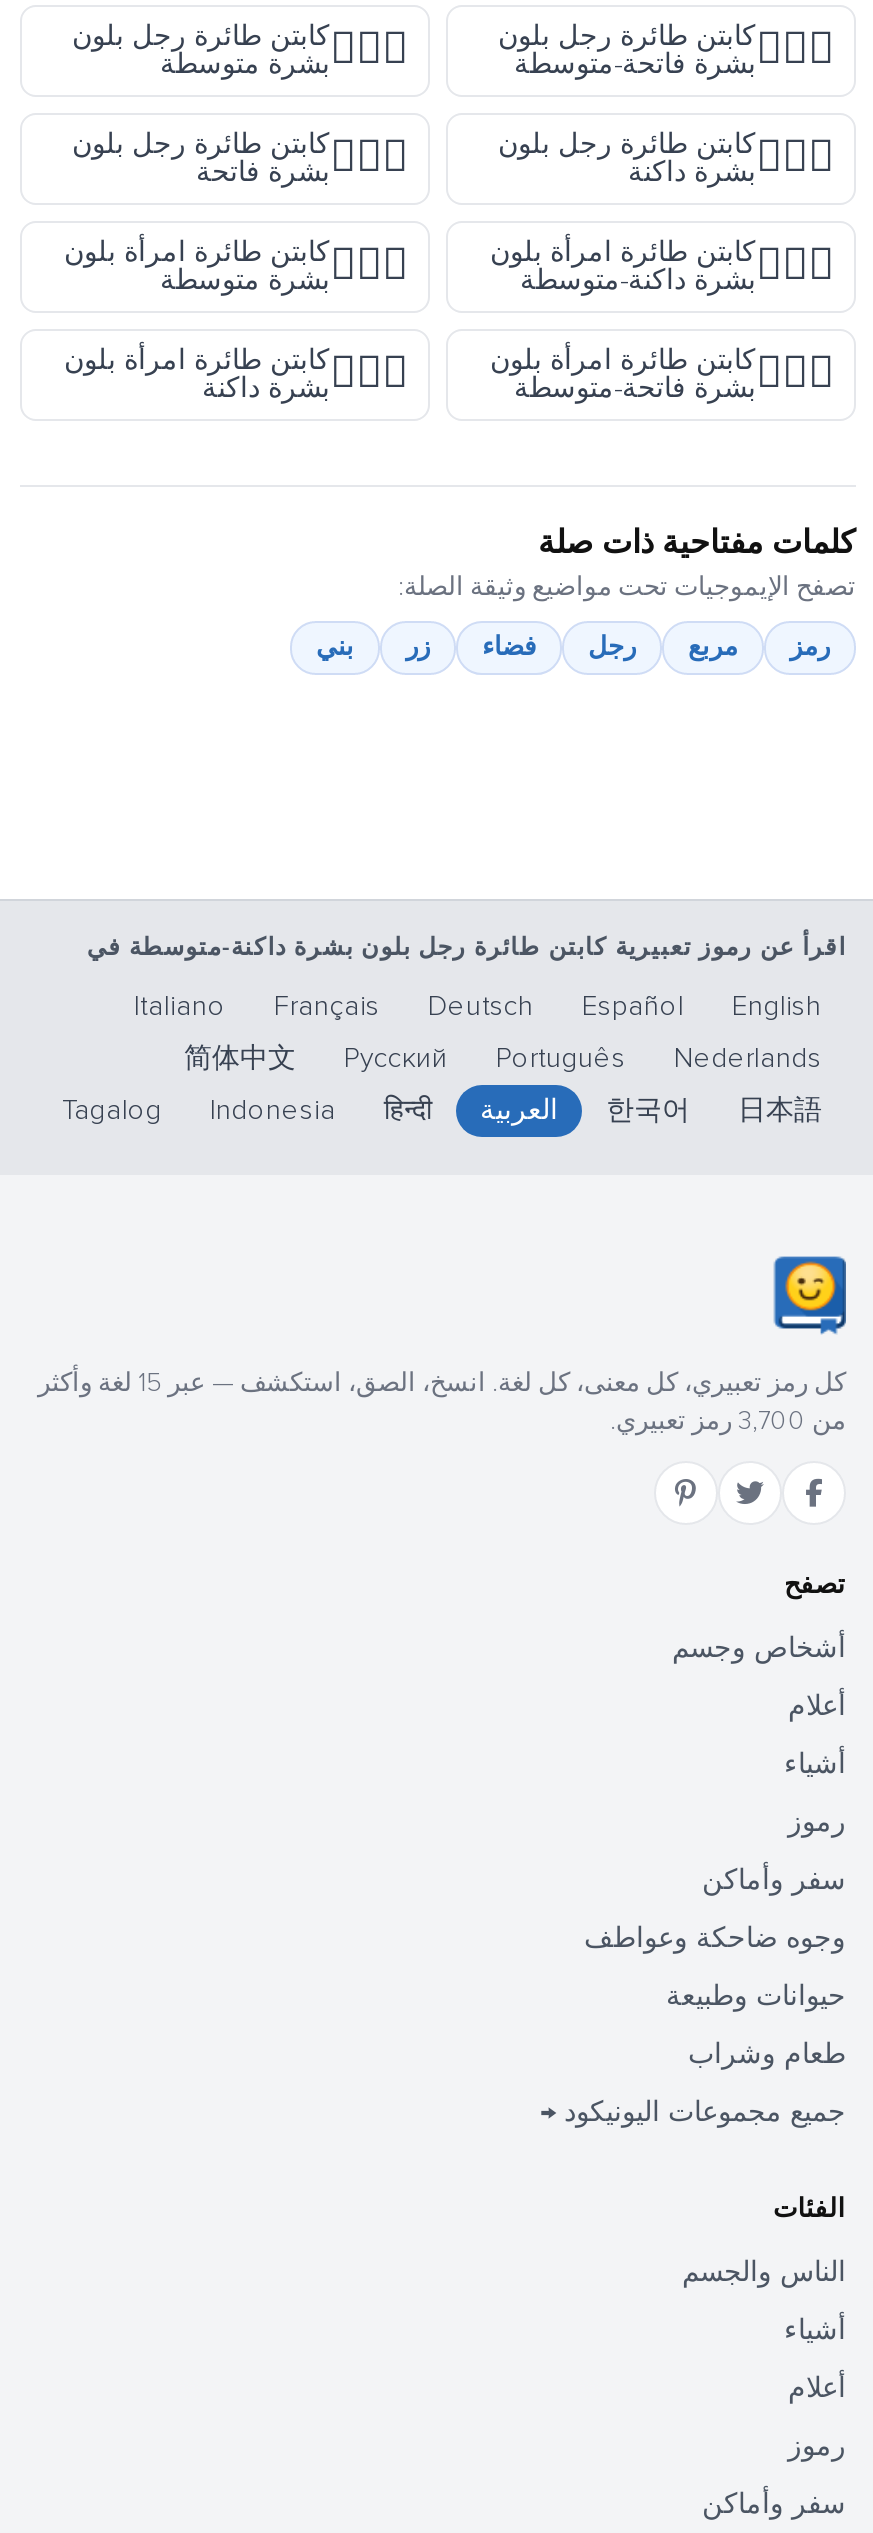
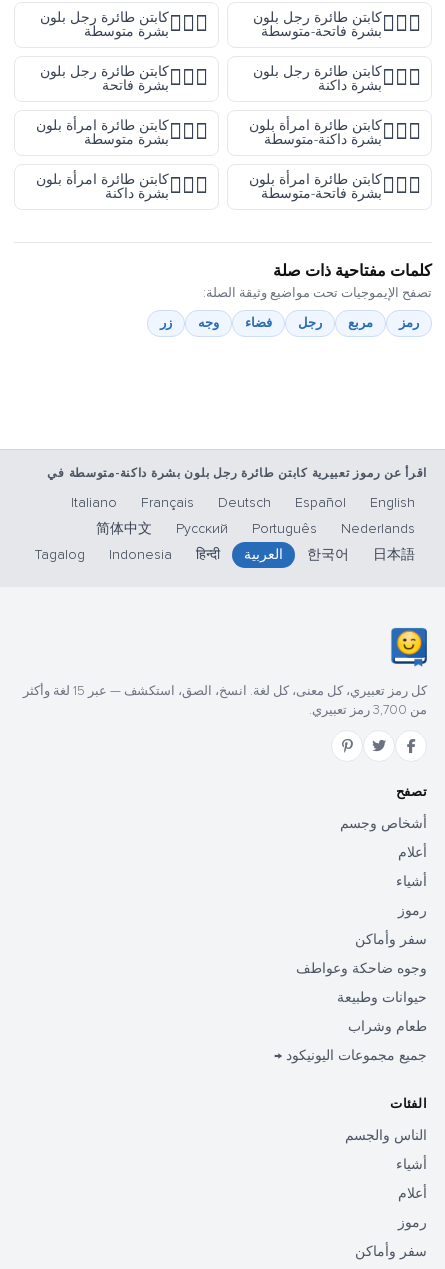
- بني

+ وجه
